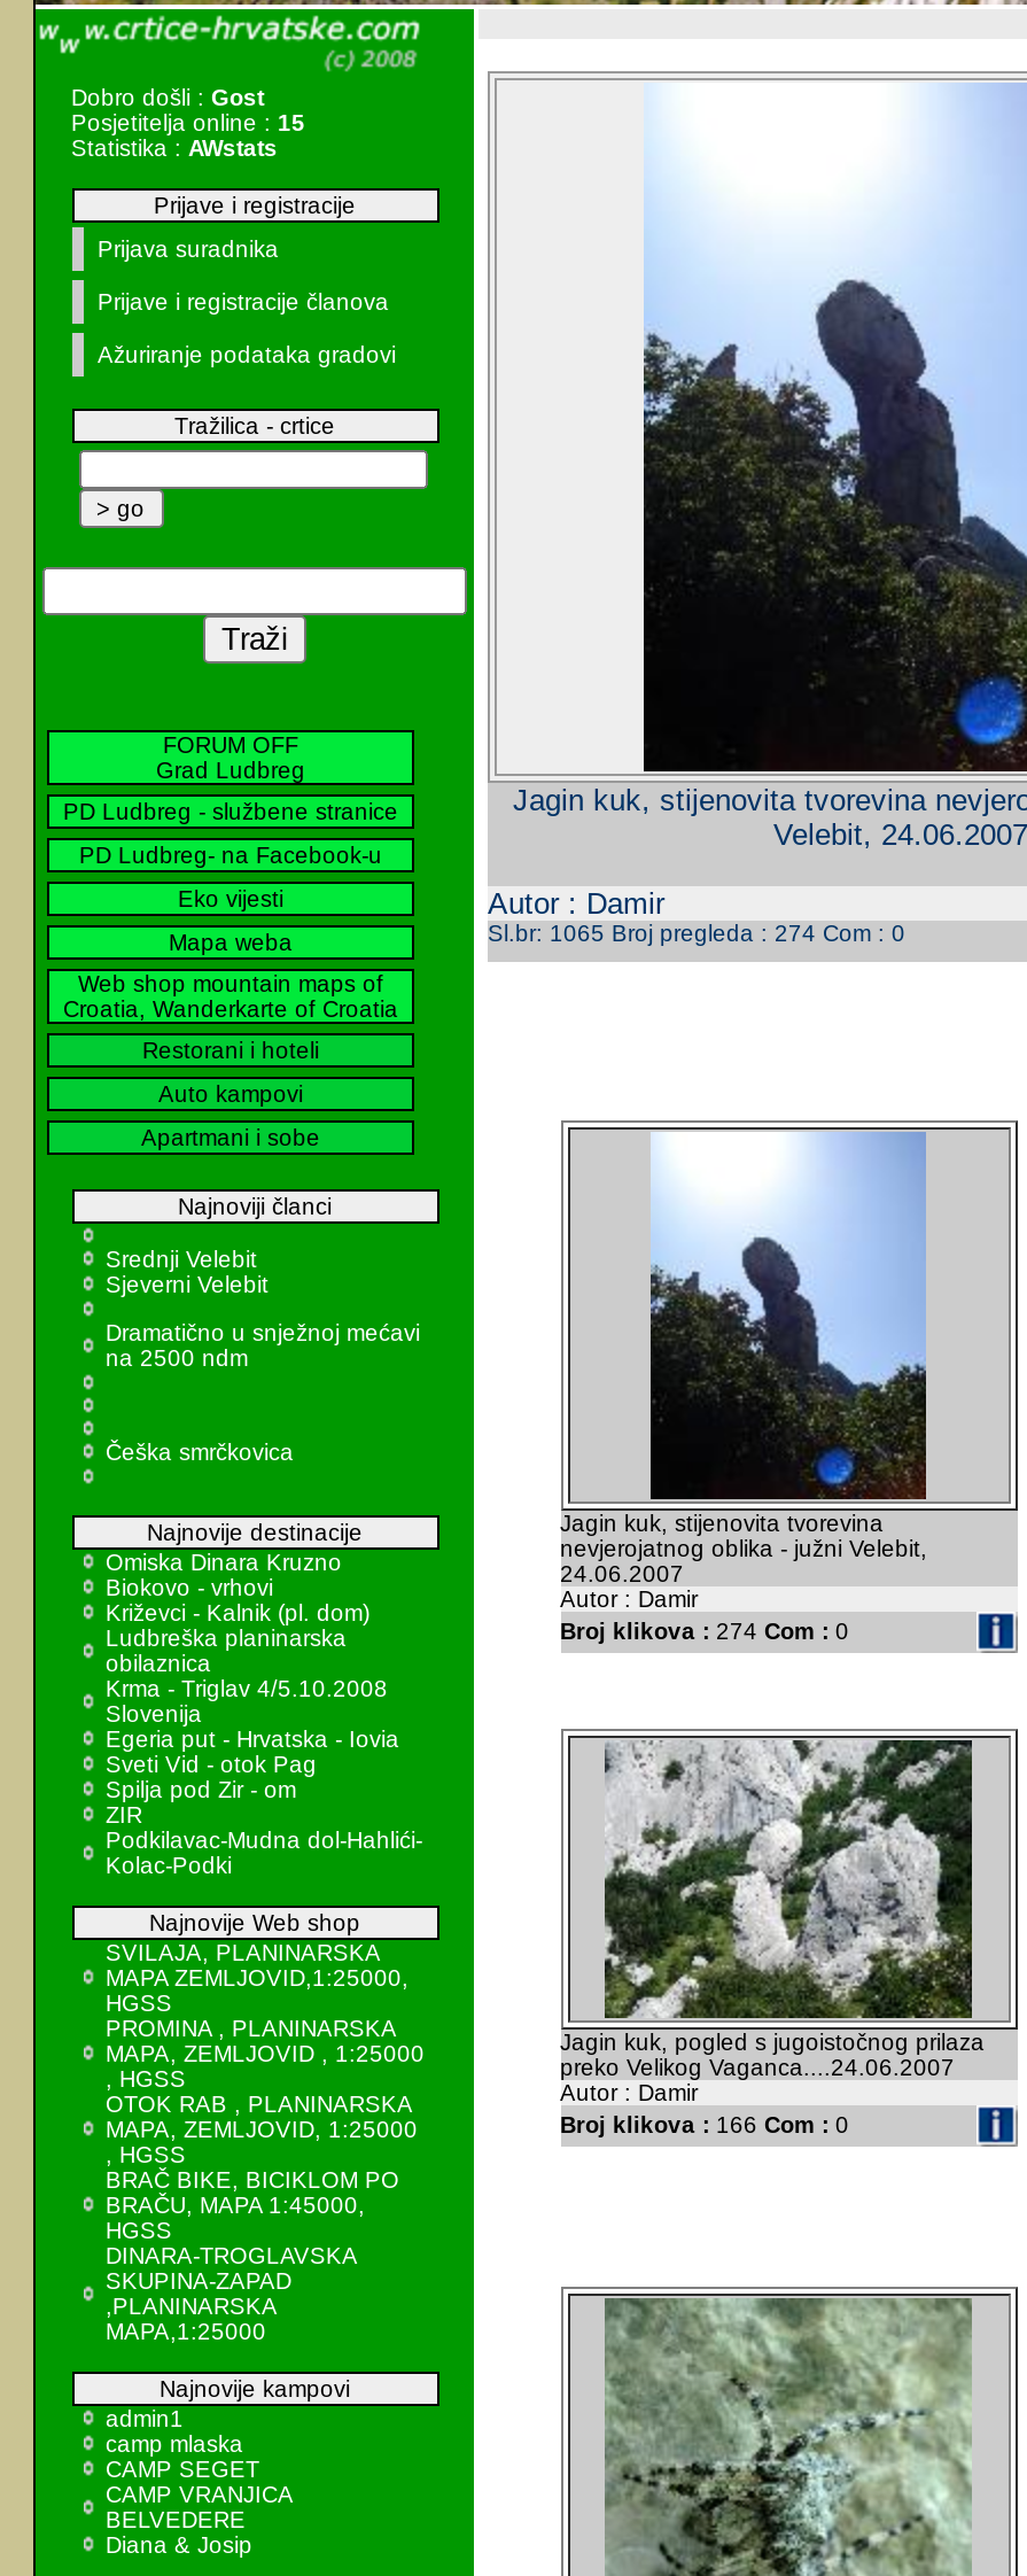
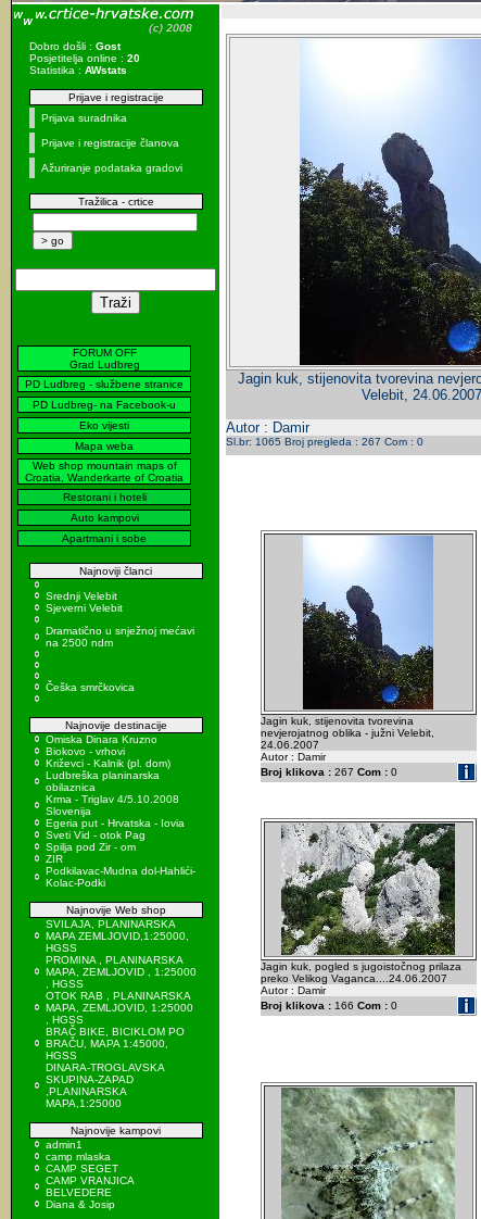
- Posjetitelja online : 15
+ Posjetitelja online : 20

- Sl.br: 1065 Broj pregleda : 274 Com : 0
+ Sl.br: 1065 Broj pregleda : 267 Com : 0

- Broj klikova : 274 Com : 0
+ Broj klikova : 267 Com : 0
